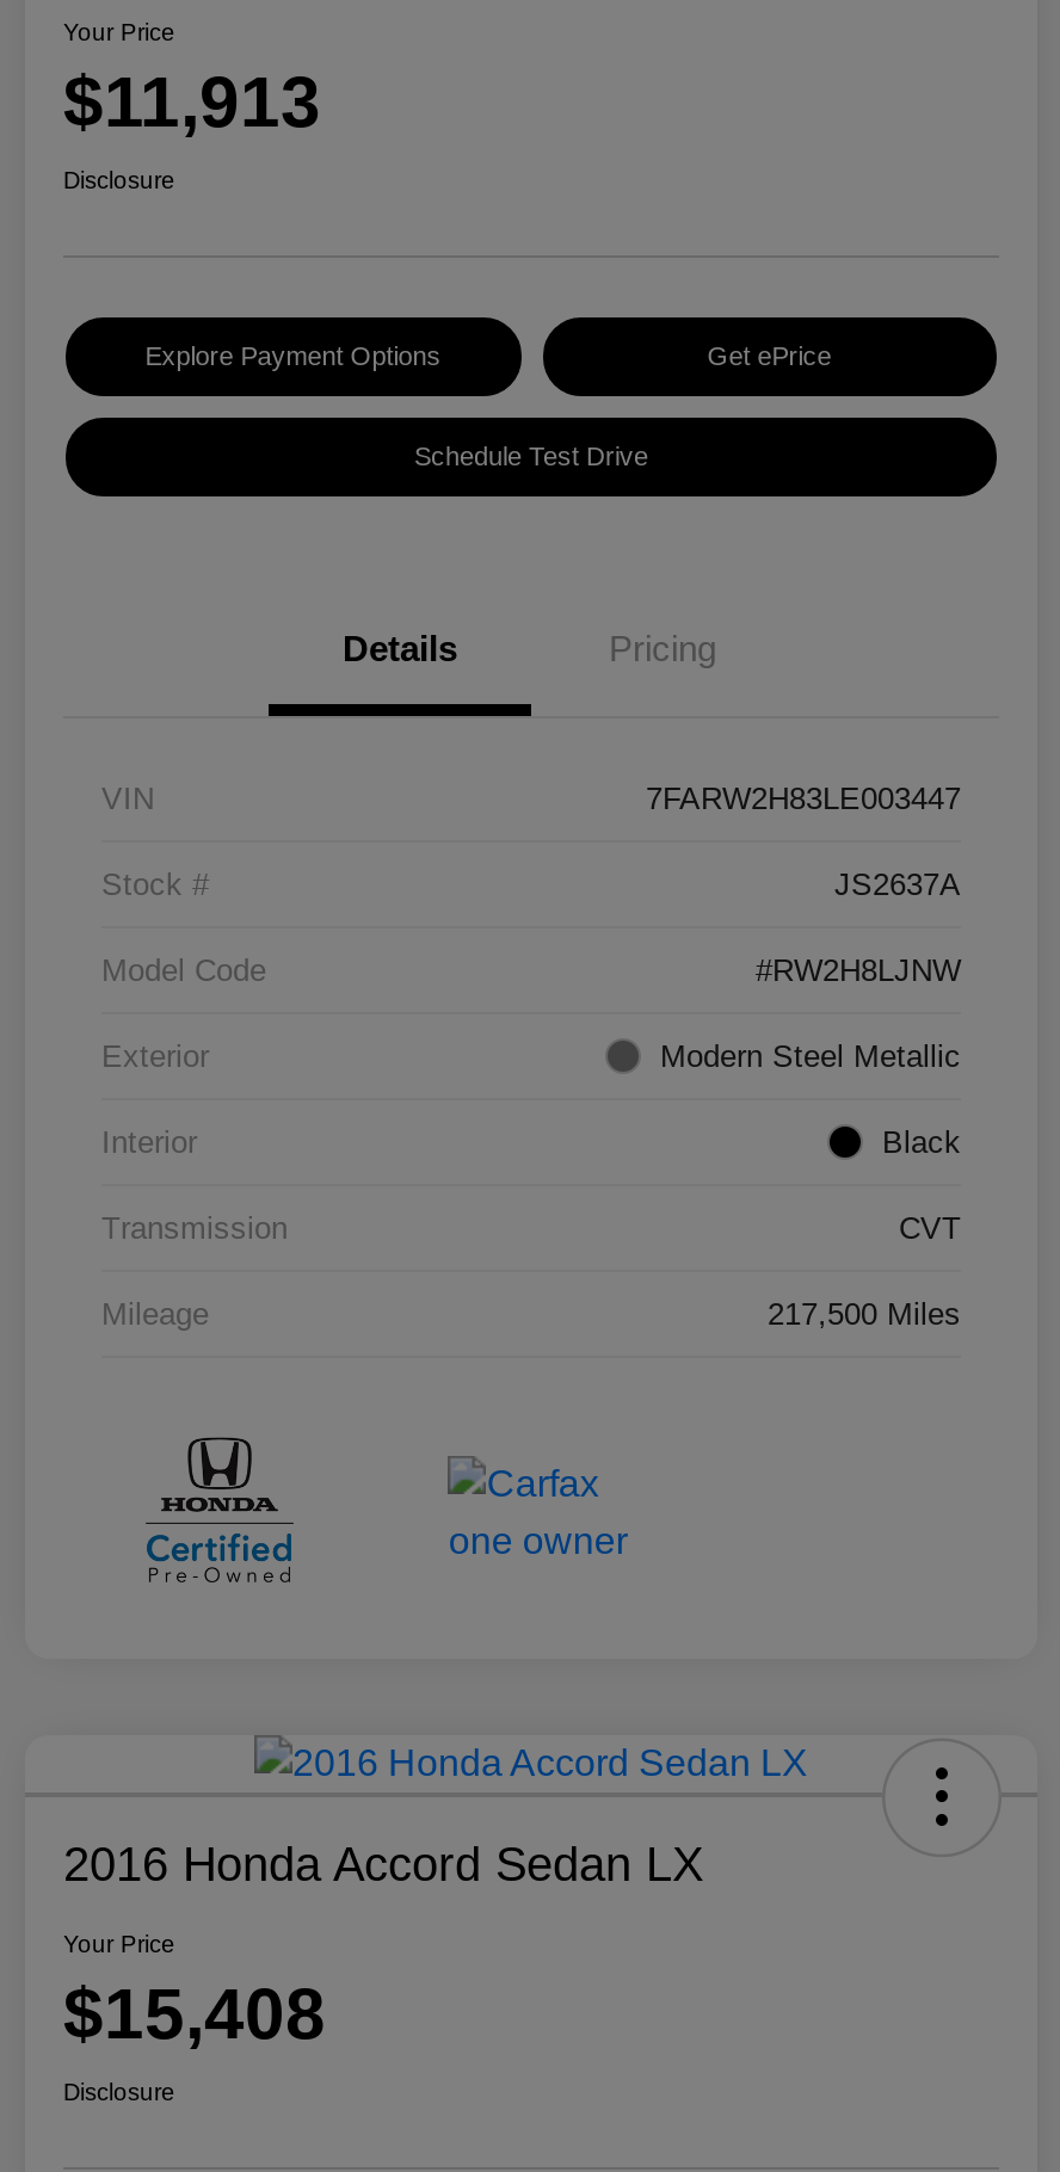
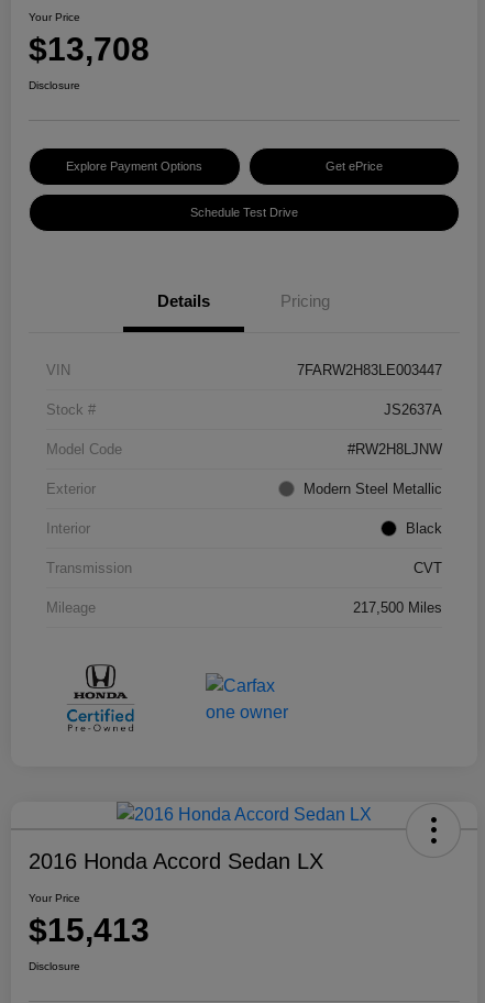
- $11,913
+ $13,708

- $15,408
+ $15,413
